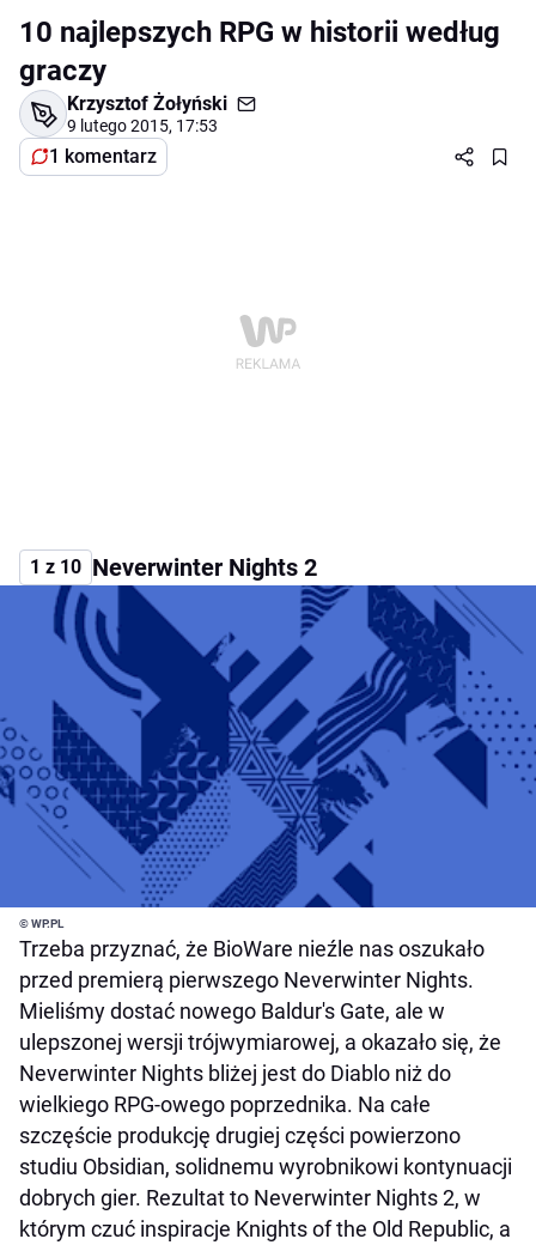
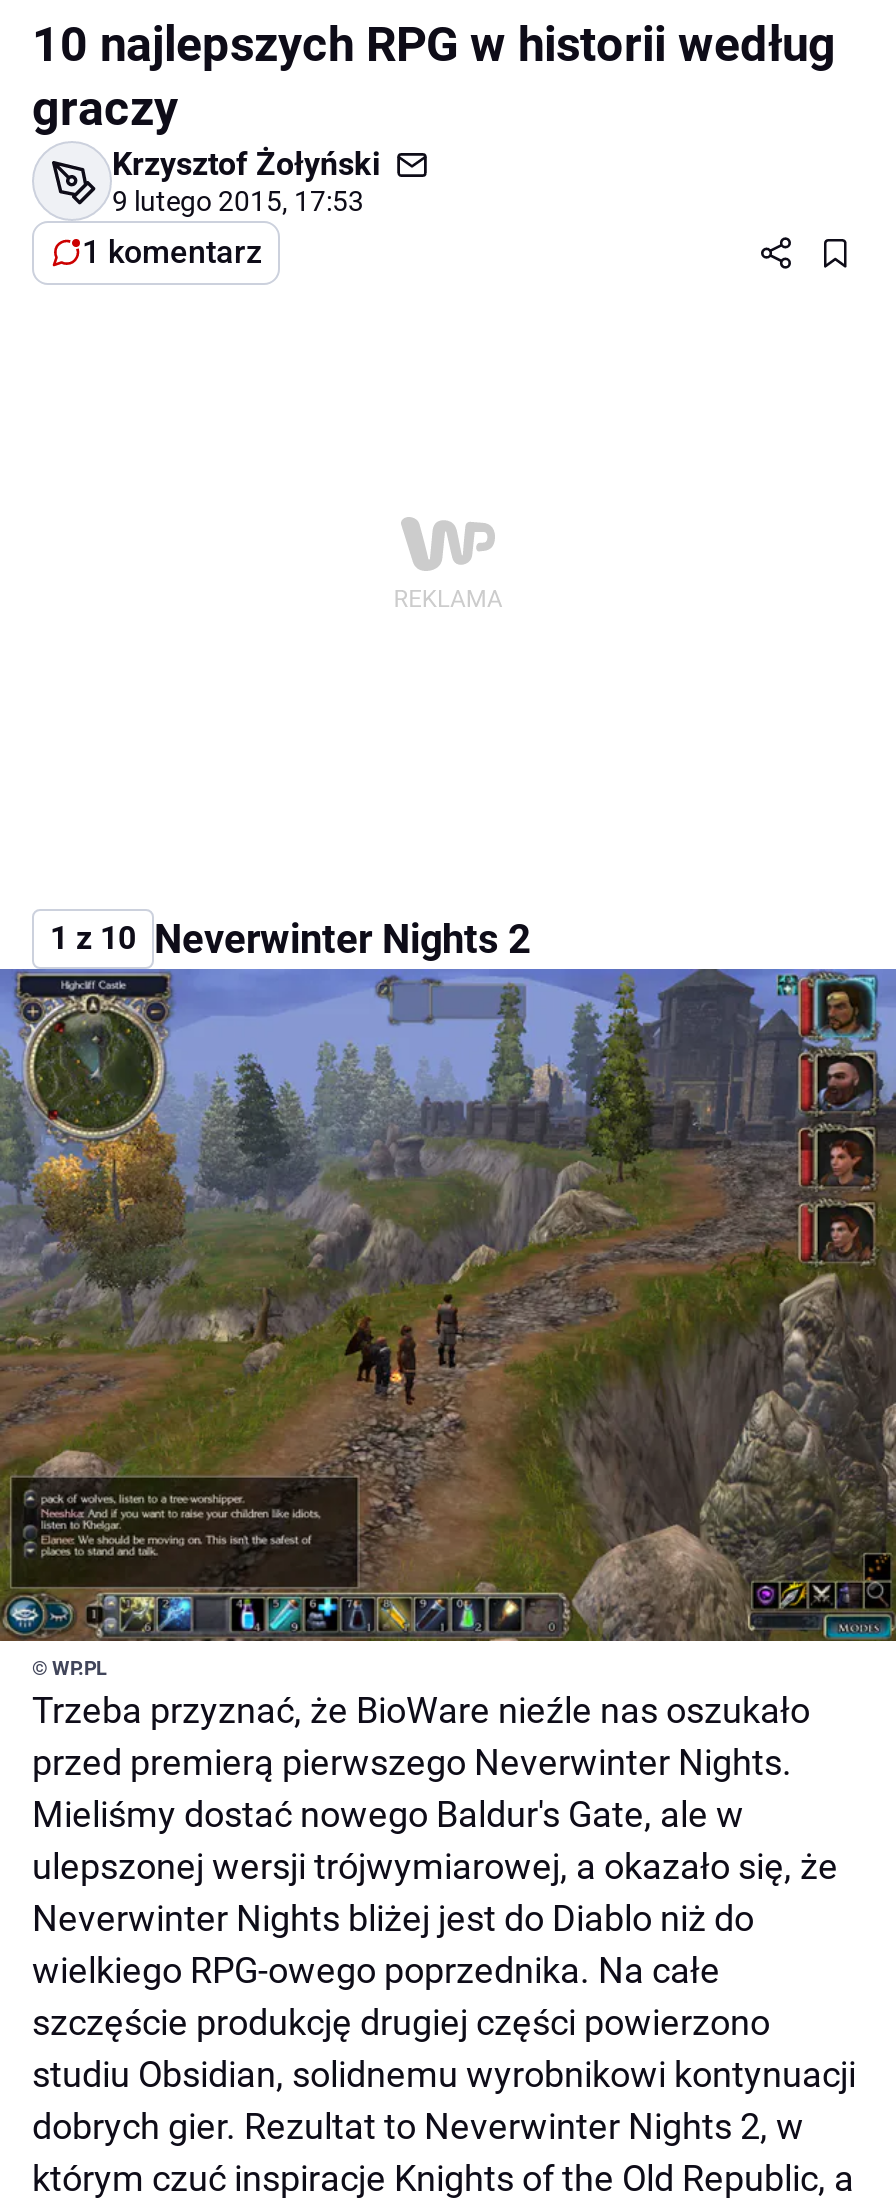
- [image]
+ [image]
